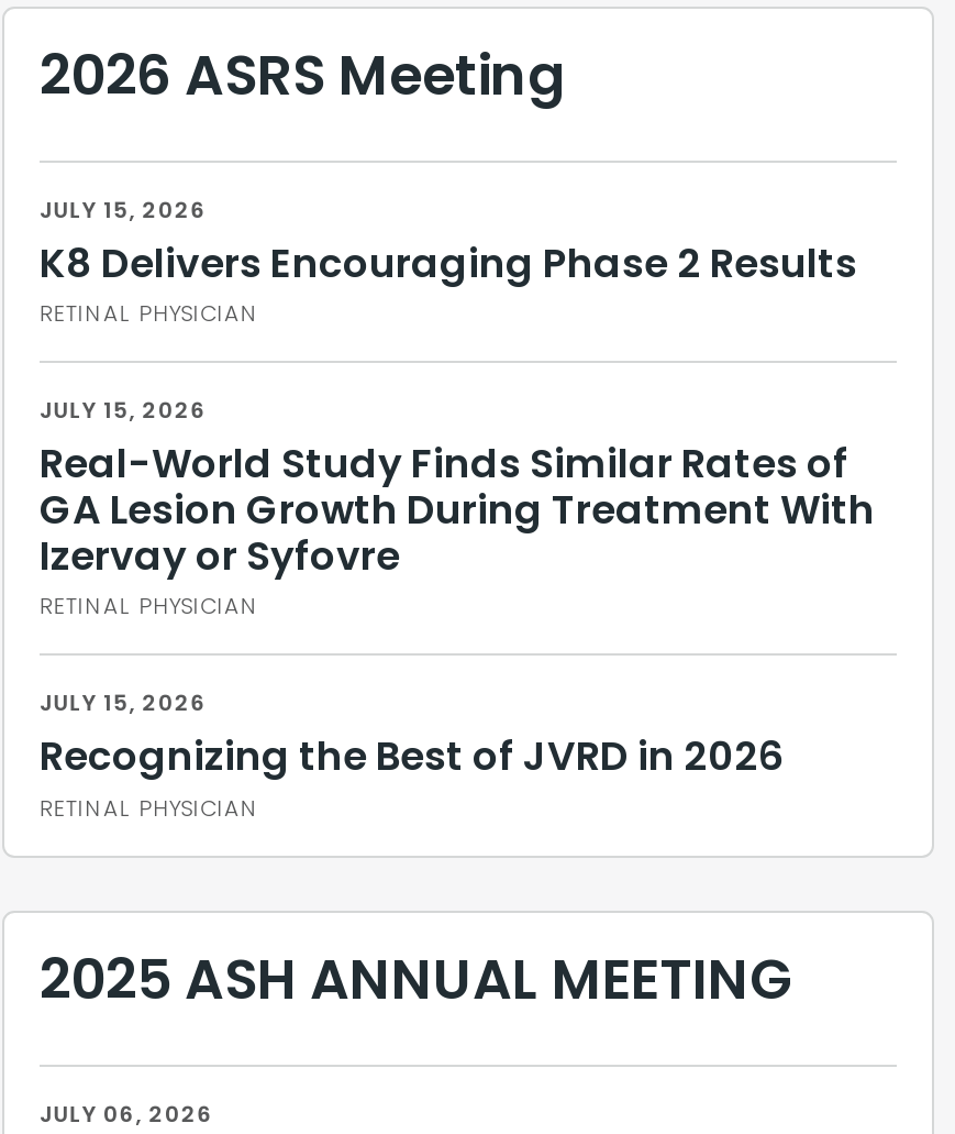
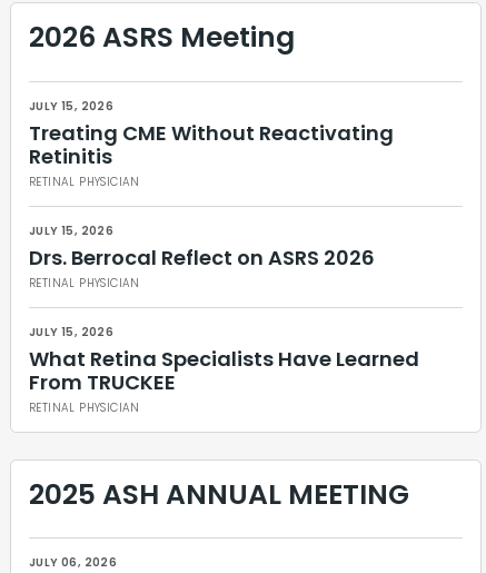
- K8 Delivers Encouraging Phase 2 Results
+ Treating CME Without Reactivating
+ Retinitis

moved down: RETINAL PHYSICIAN | JULY 15, 2026

- Real-World Study Finds Similar Rates of
- GA Lesion Growth During Treatment With
- Izervay or Syfovre
+ Drs. Berrocal Reflect on ASRS 2026

moved up: RETINAL PHYSICIAN | JULY 15, 2026

- Recognizing the Best of JVRD in 2026
+ What Retina Specialists Have Learned
+ From TRUCKEE
